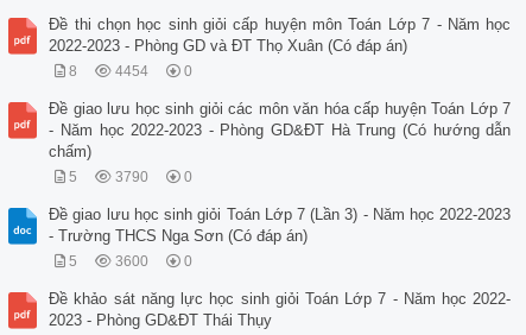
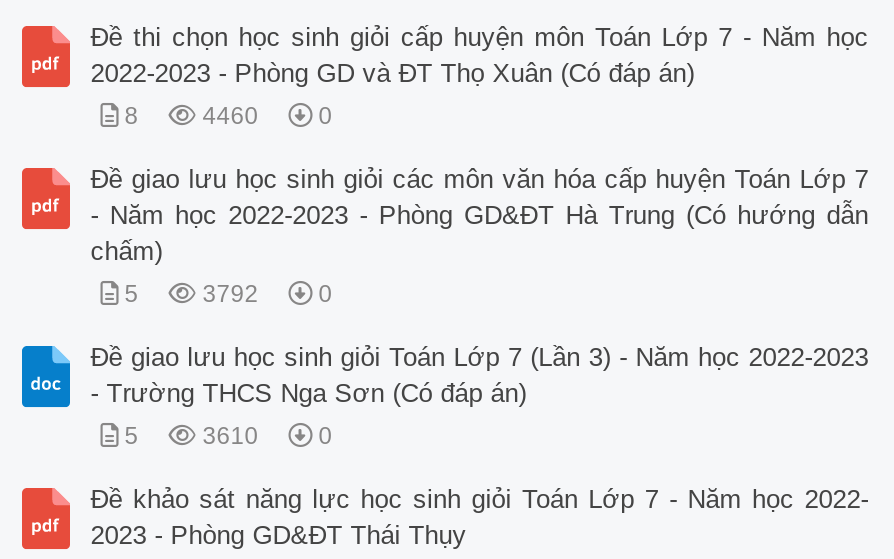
- 4454
+ 4460

- 3790
+ 3792

- 3600
+ 3610
